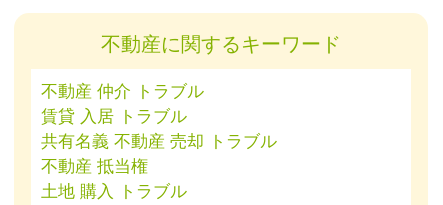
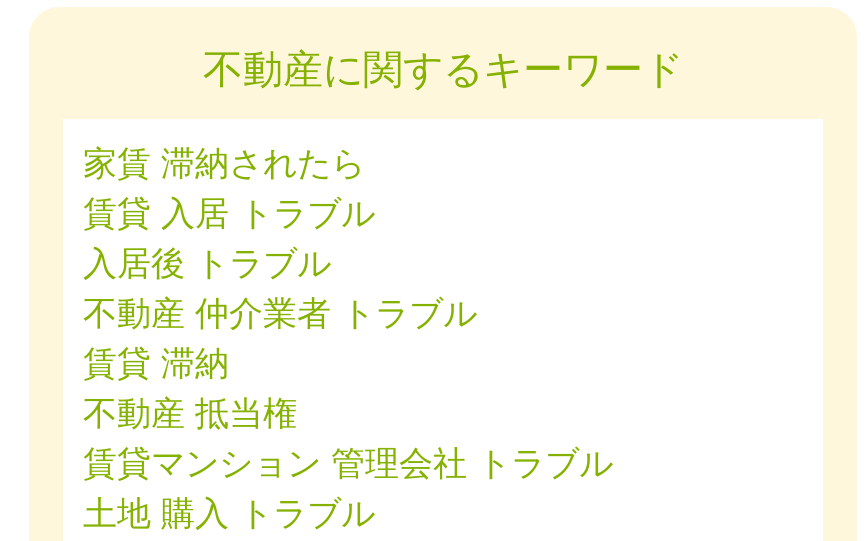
- 不動産 仲介 トラブル
+ 家賃 滞納されたら

- 共有名義 不動産 売却 トラブル
+ 入居後 トラブル
+ 不動産 仲介業者 トラブル
+ 賃貸 滞納

+ 賃貸マンション 管理会社 トラブル
